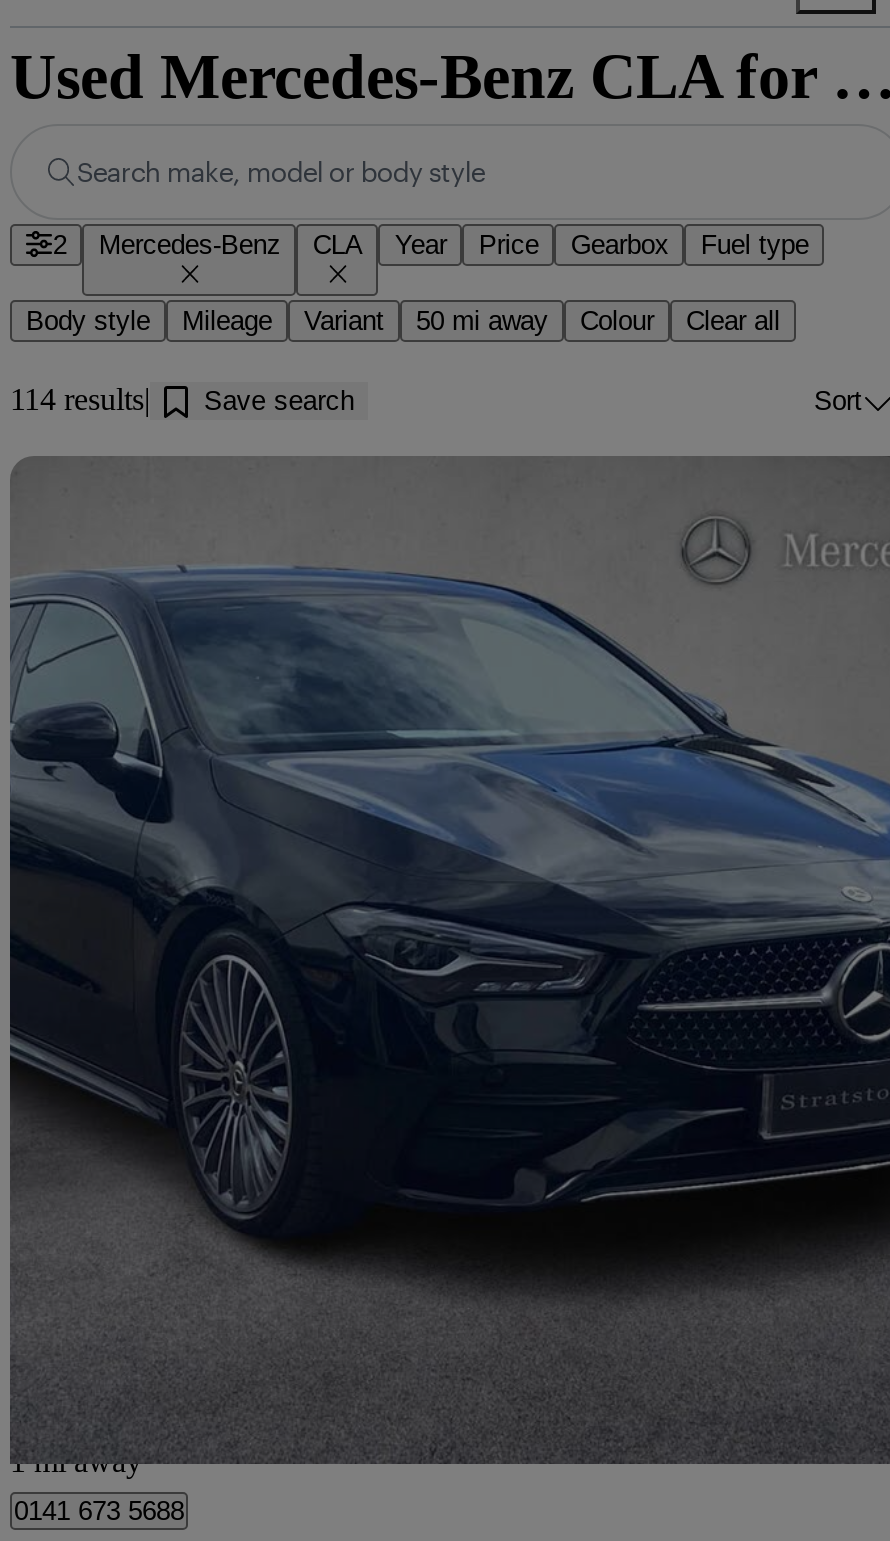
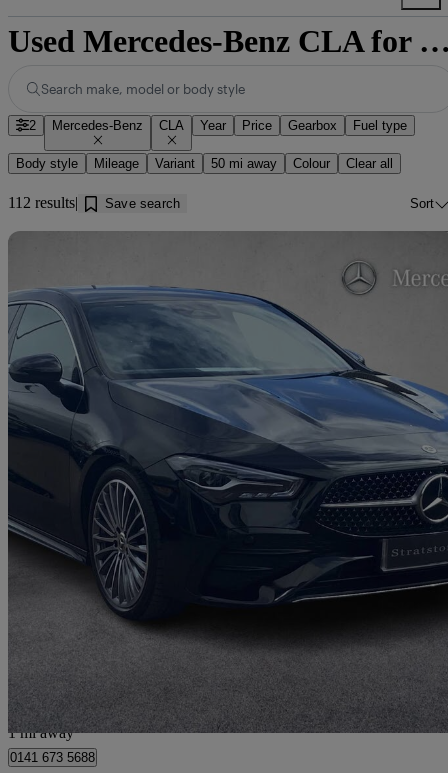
- 114 results Save search
+ 112 results Save search
